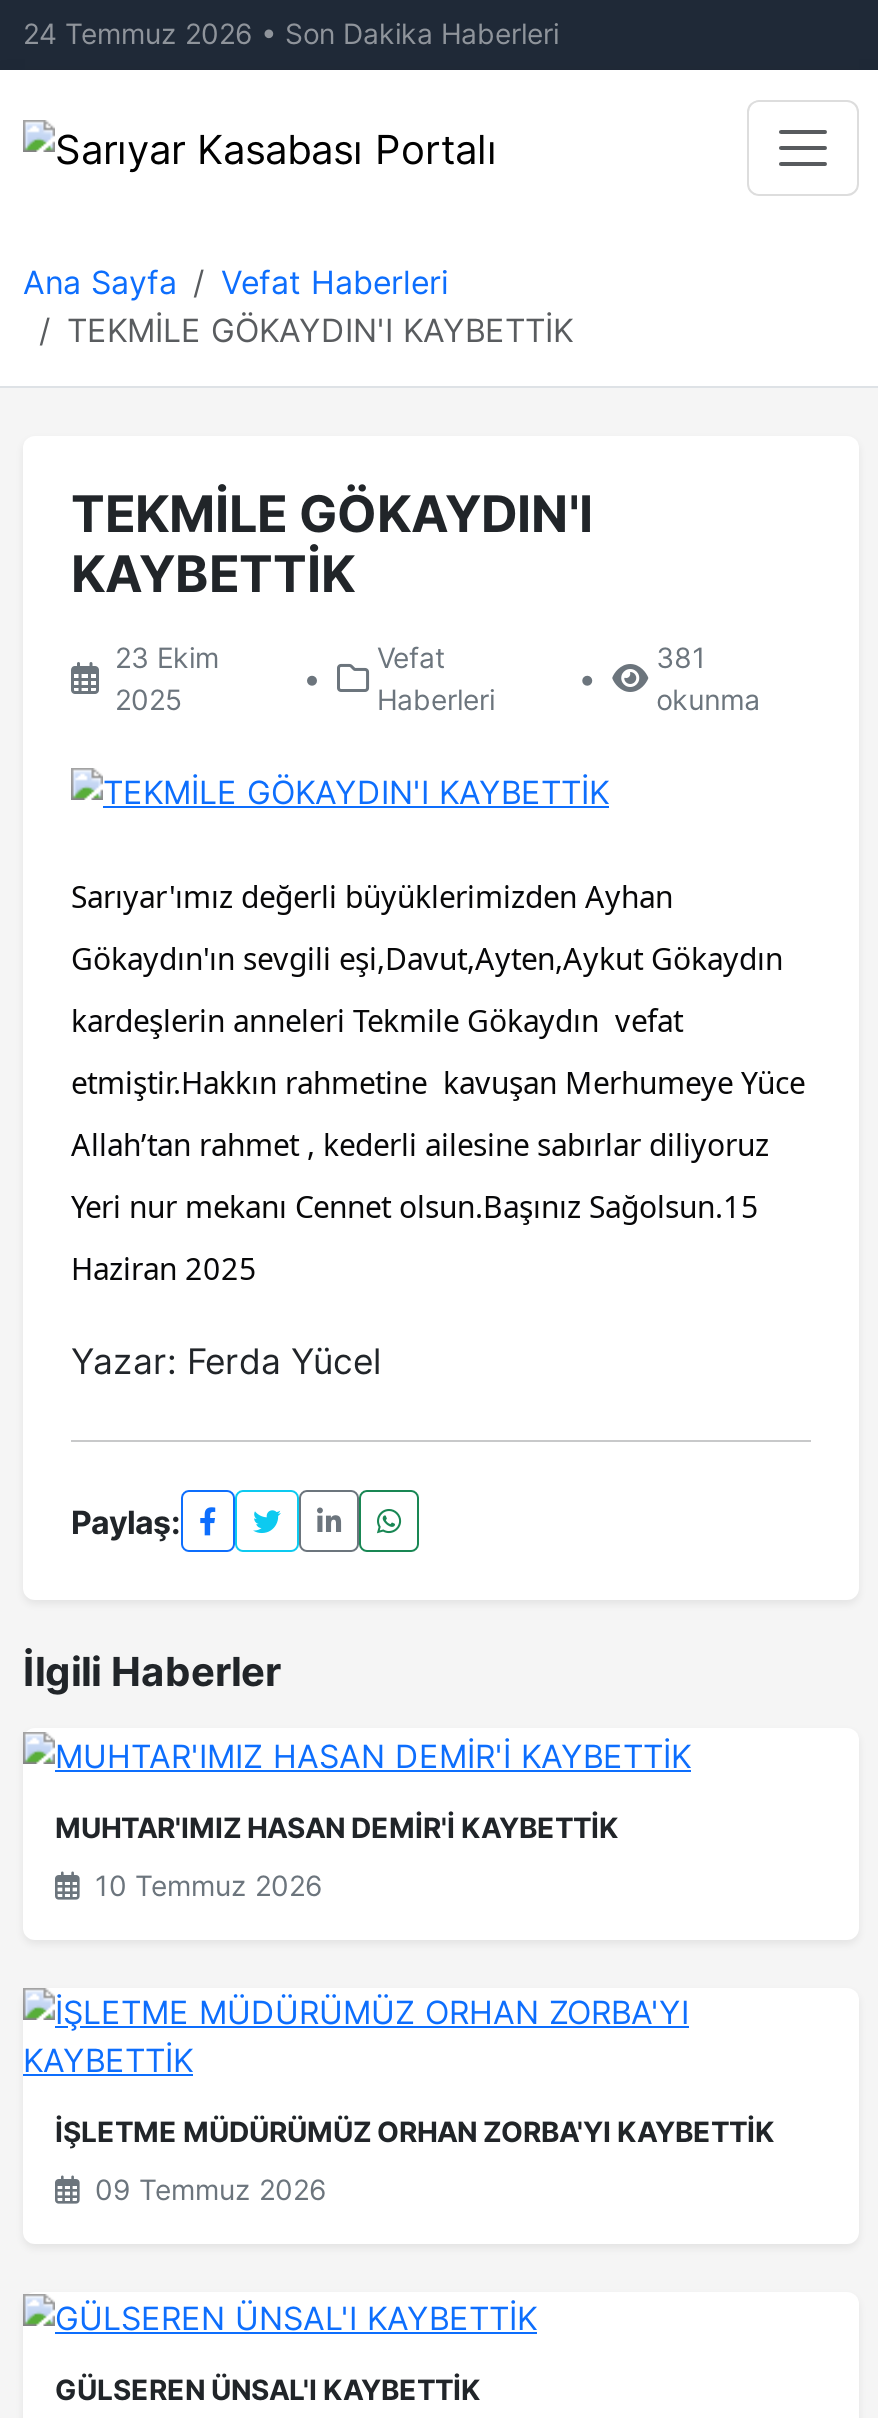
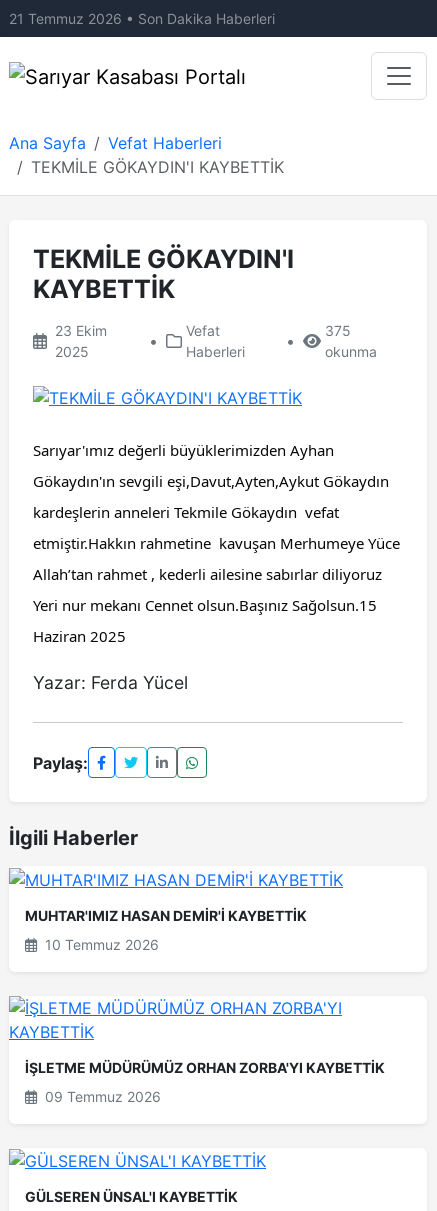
- 24 Temmuz 2026 • Son Dakika Haberleri
+ 21 Temmuz 2026 • Son Dakika Haberleri

- 381
+ 375
